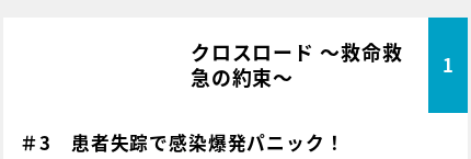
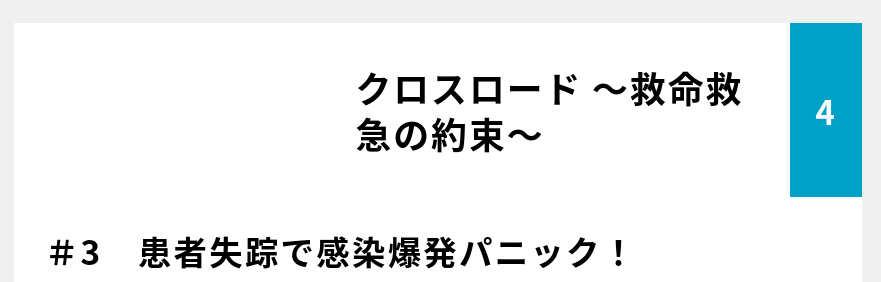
- クロスロード ～救命救 1
+ クロスロード ～救命救 4
